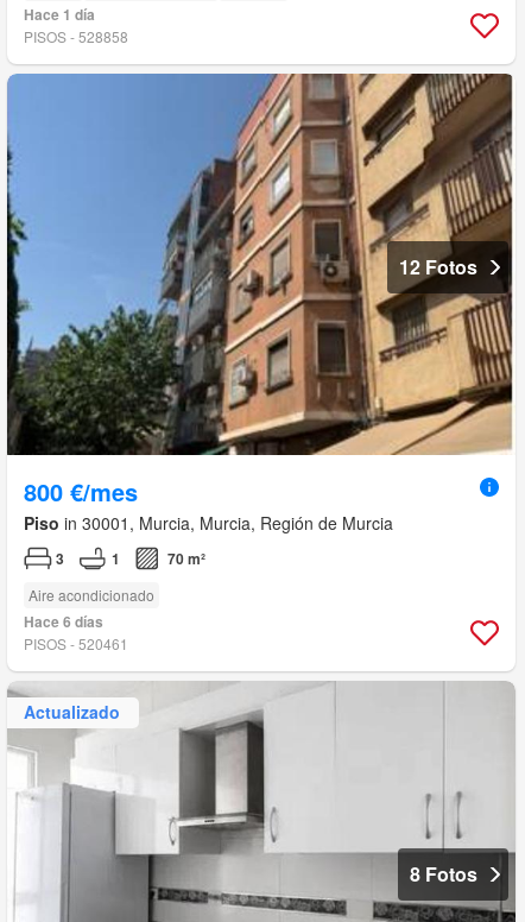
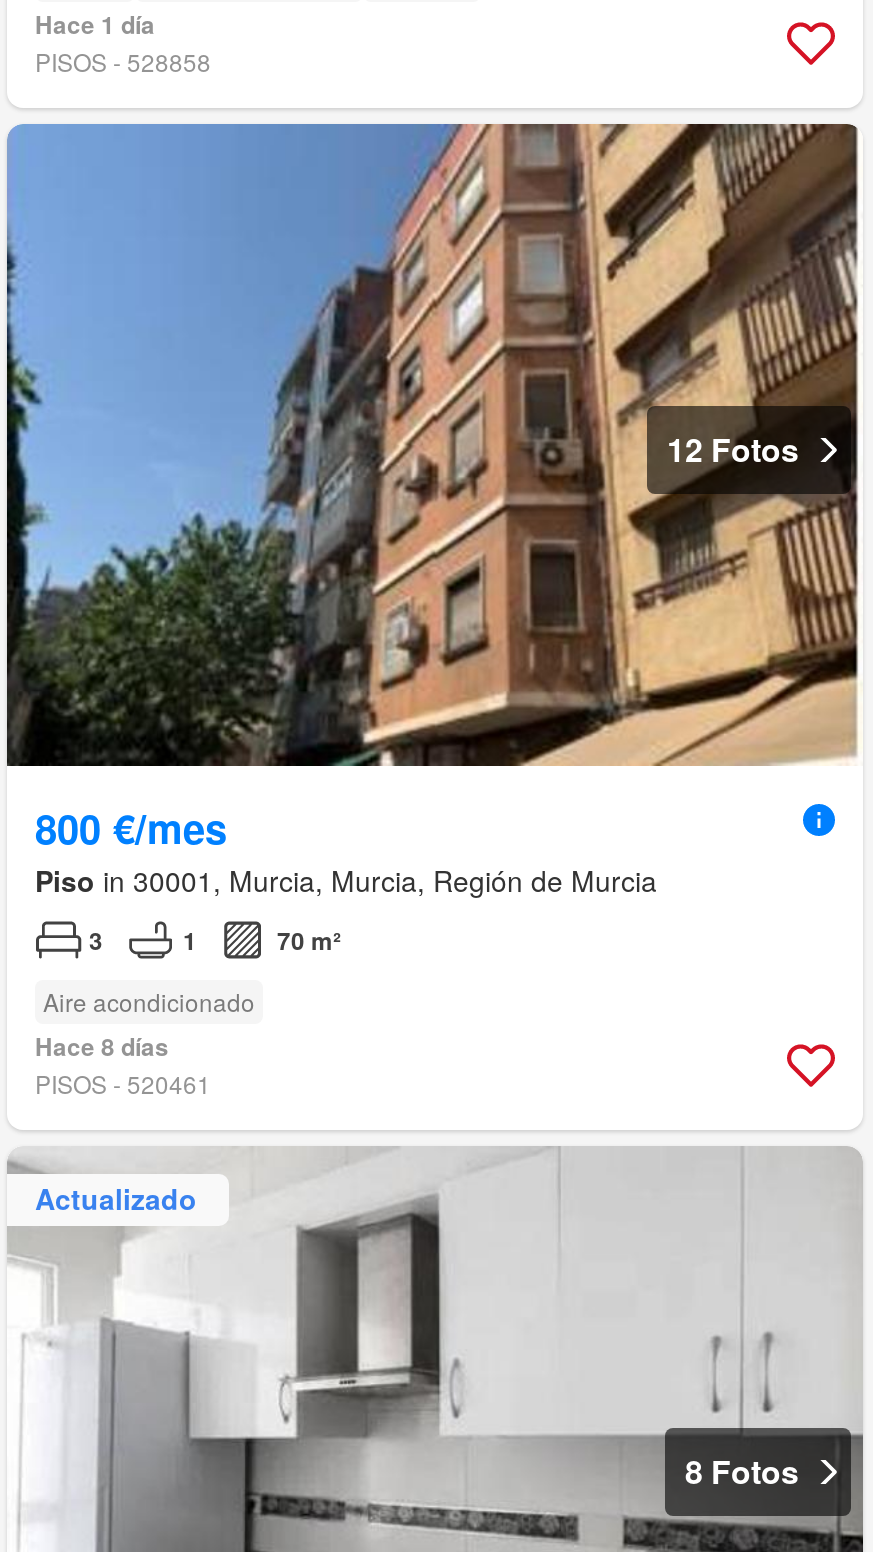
- Hace 6 días
+ Hace 8 días
